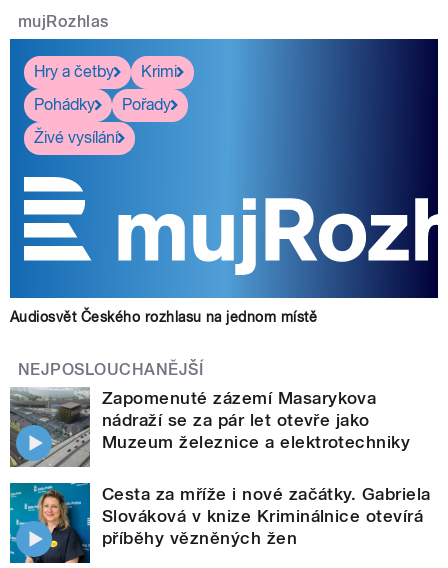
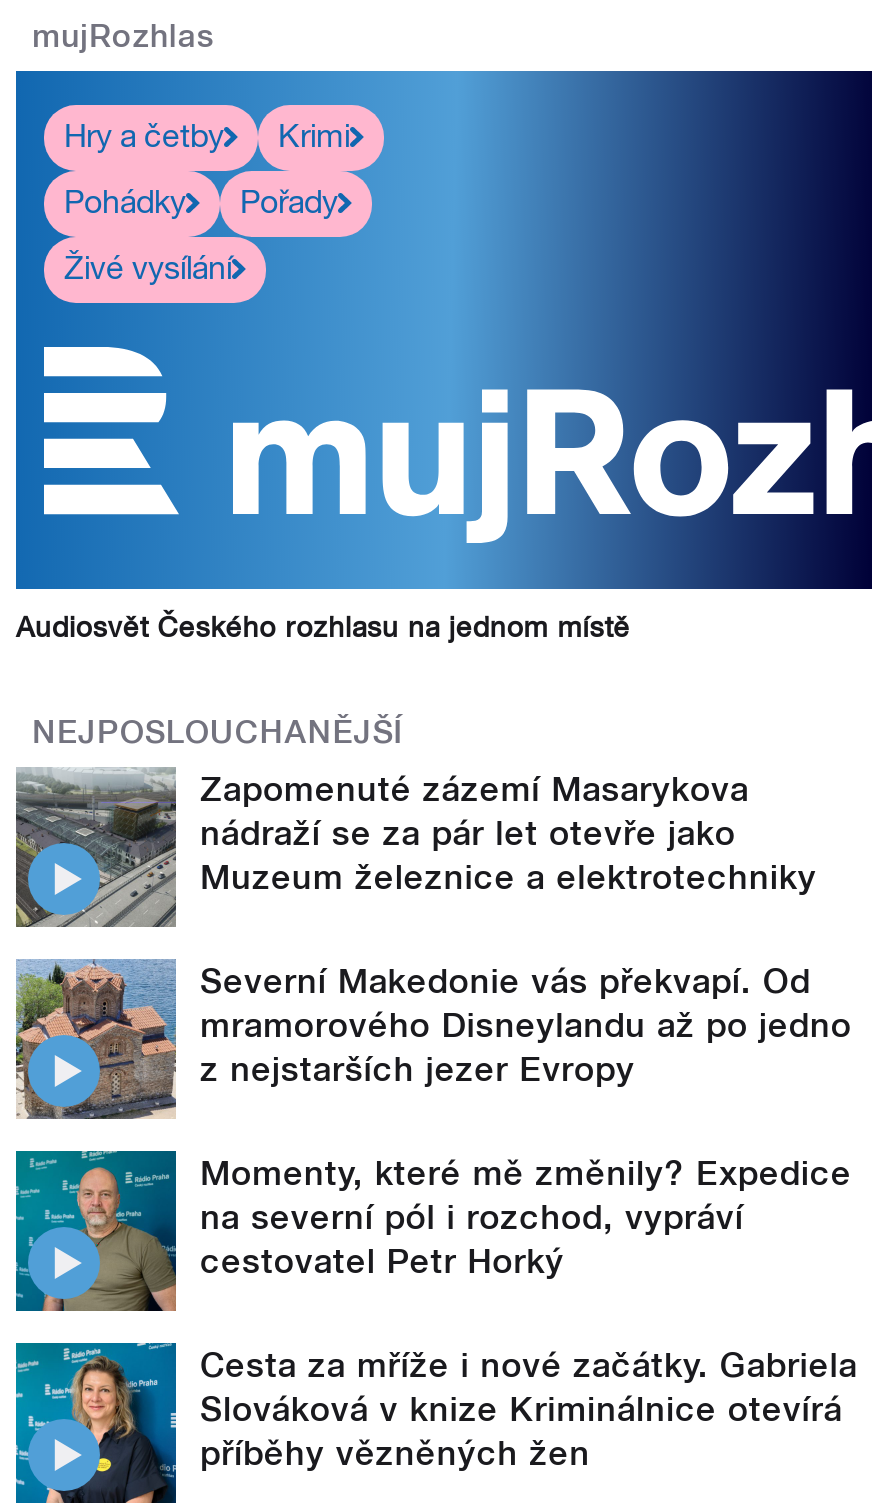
+ [image]
+ Severní Makedonie vás překvapí. Od
+ mramorového Disneylandu až po jedno
+ z nejstarších jezer Evropy
+ Momenty, které mě změnily? Expedice
+ na severní pól i rozchod, vypráví
+ cestovatel Petr Horký

+ [image]
